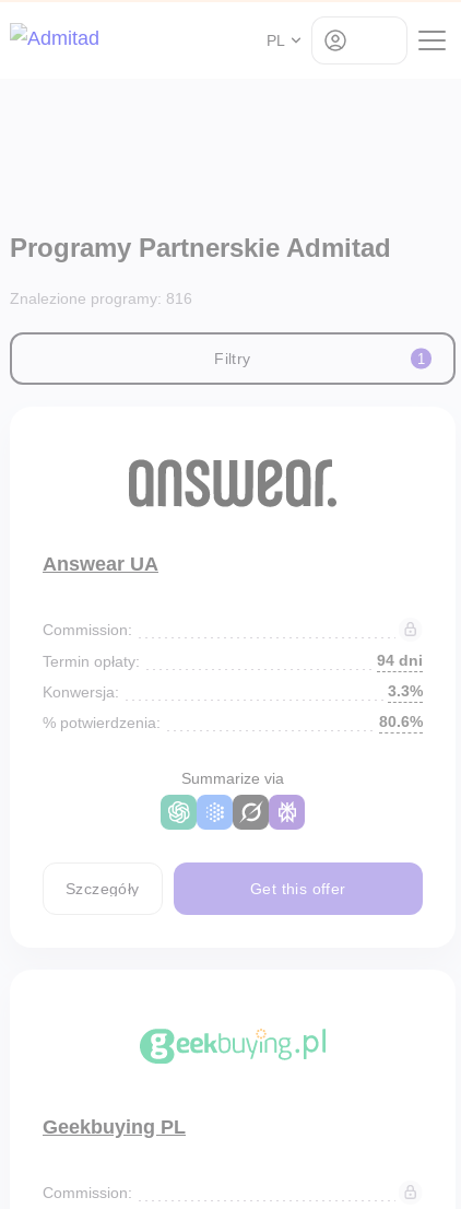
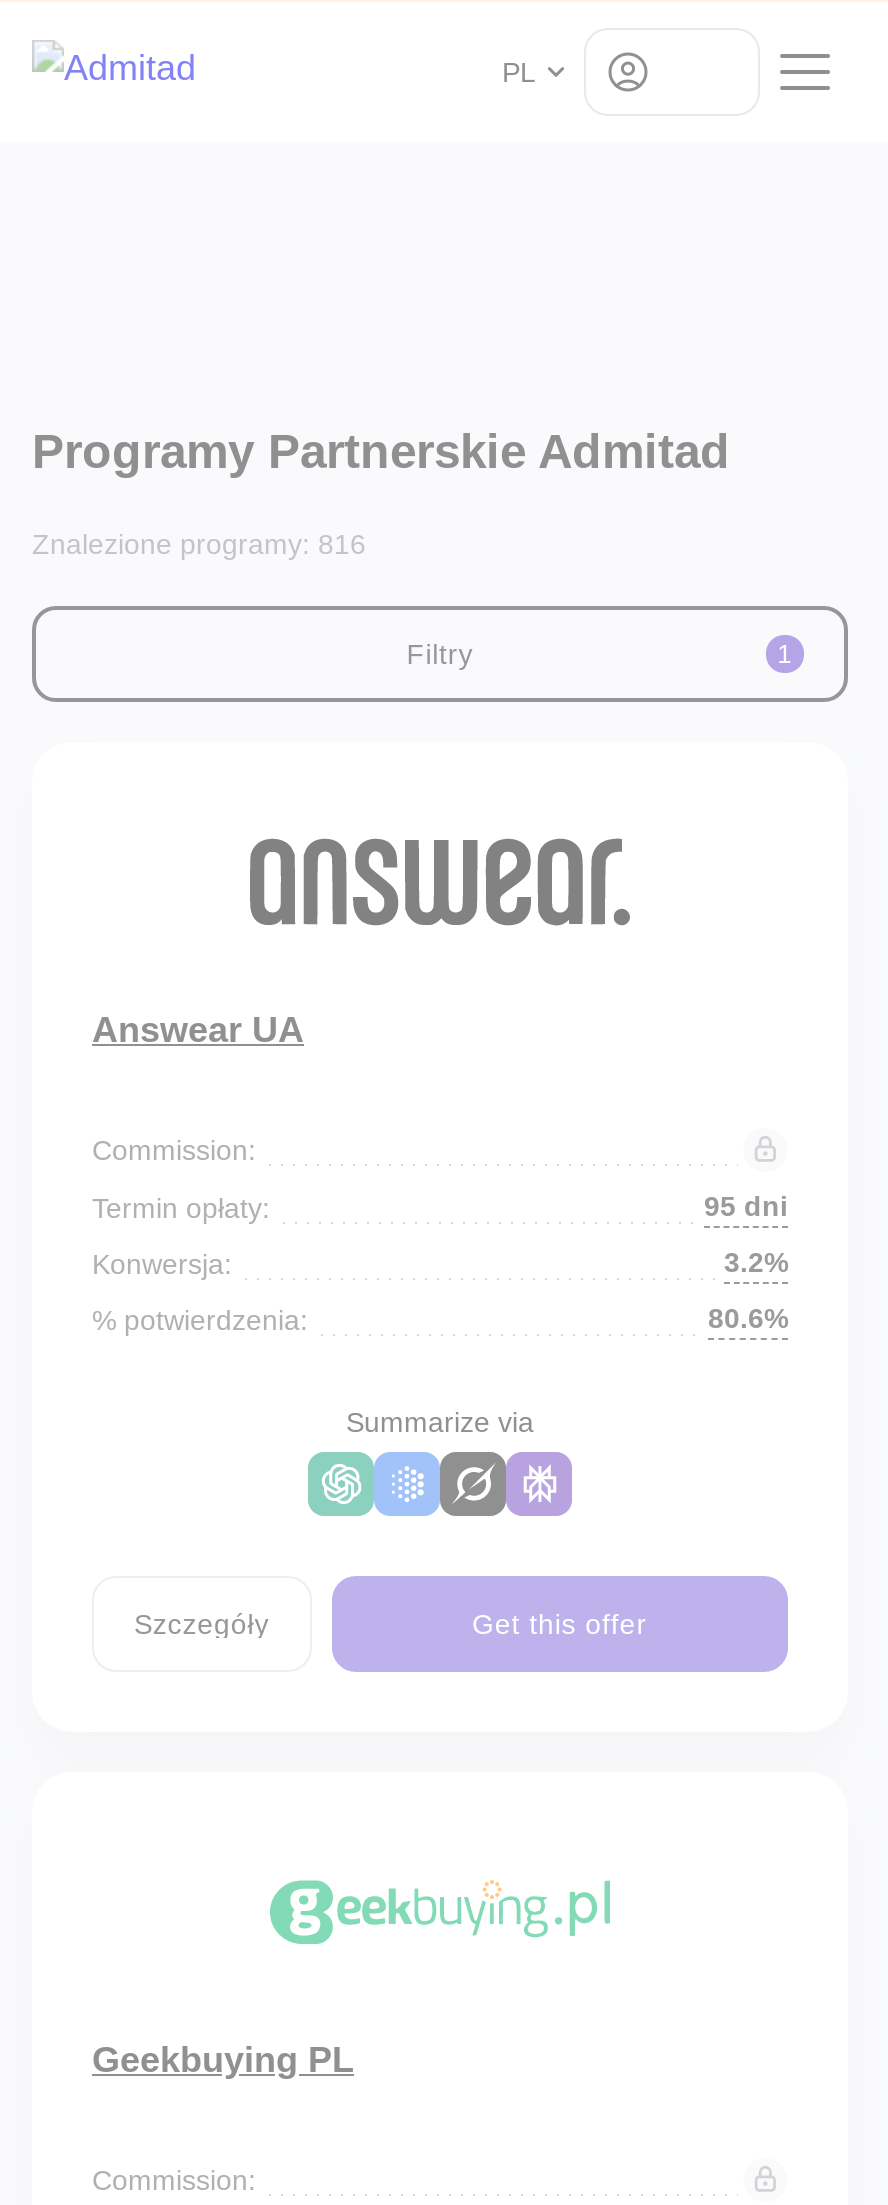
- 94 dni
+ 95 dni

- 3.3%
+ 3.2%
